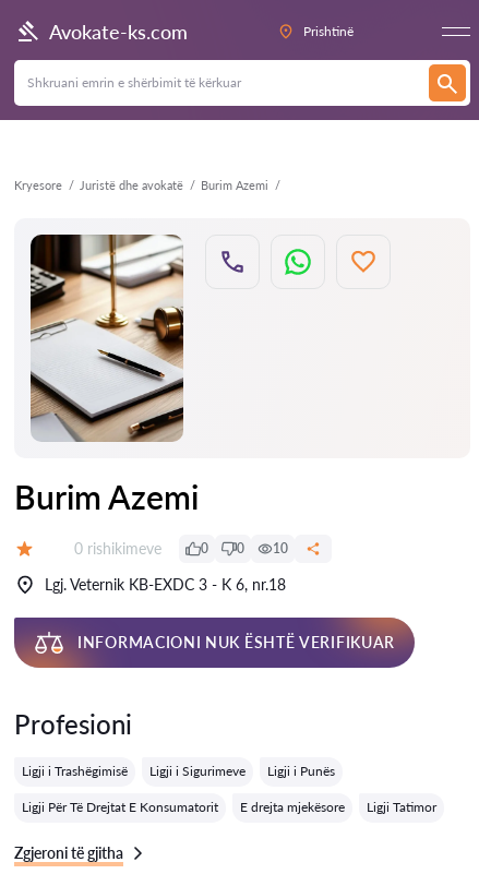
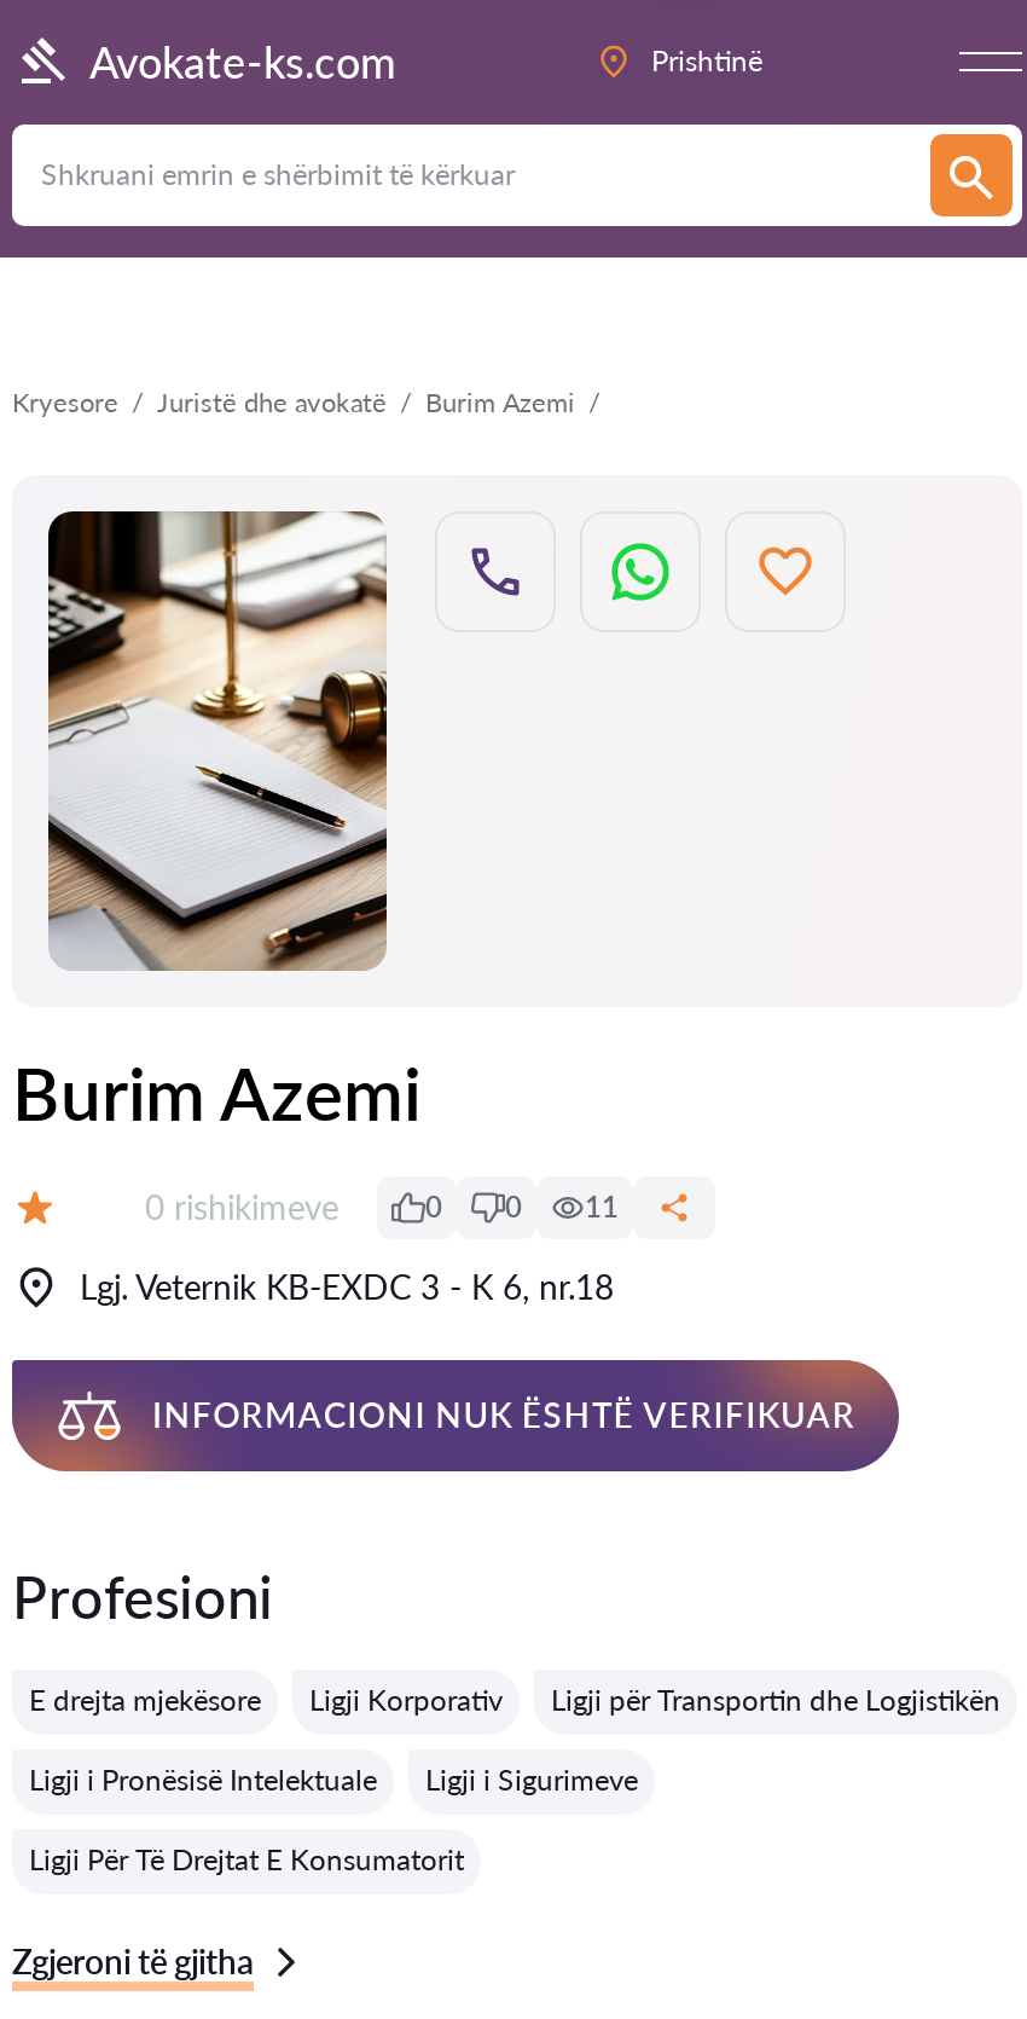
- 10
+ 11

- Ligji i Trashëgimisë
+ Ligji Korporativ
+ Ligji për Transportin dhe Logjistikën
+ Ligji i Pronësisë Intelektuale

- Ligji i Punës

moved up: E drejta mjekësore

- Ligji Tatimor
